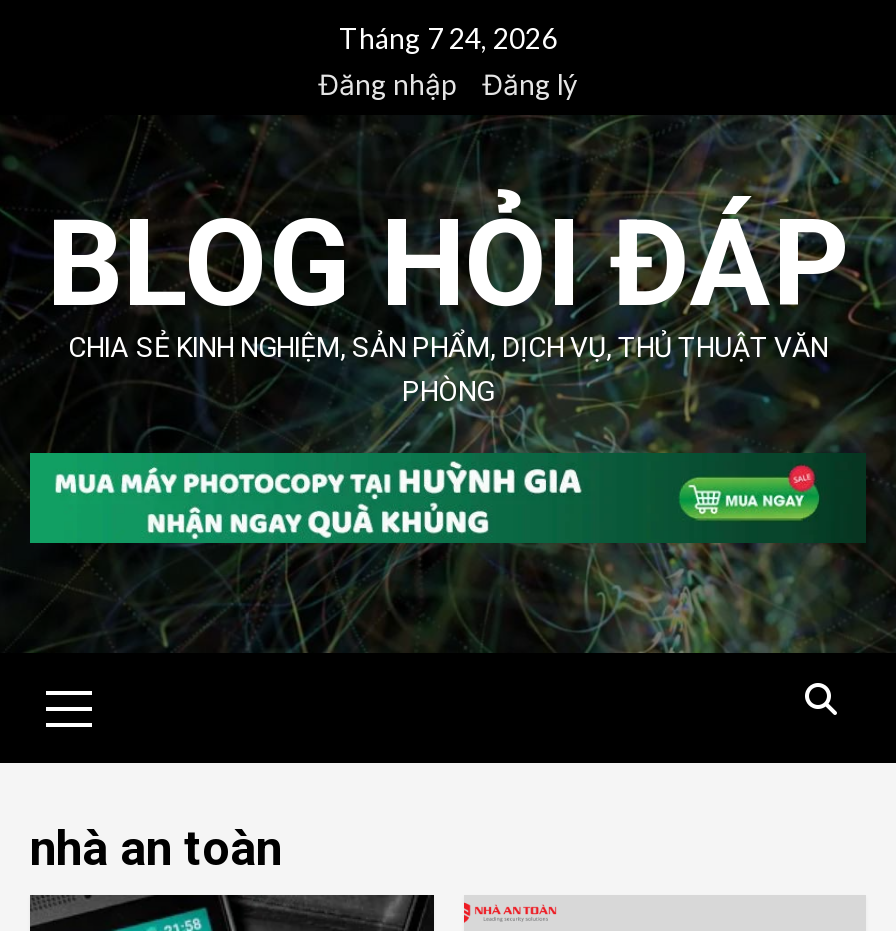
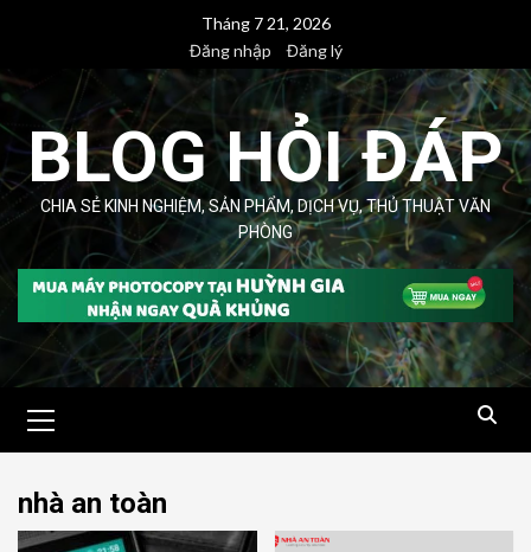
- Tháng 7 24, 2026
+ Tháng 7 21, 2026
